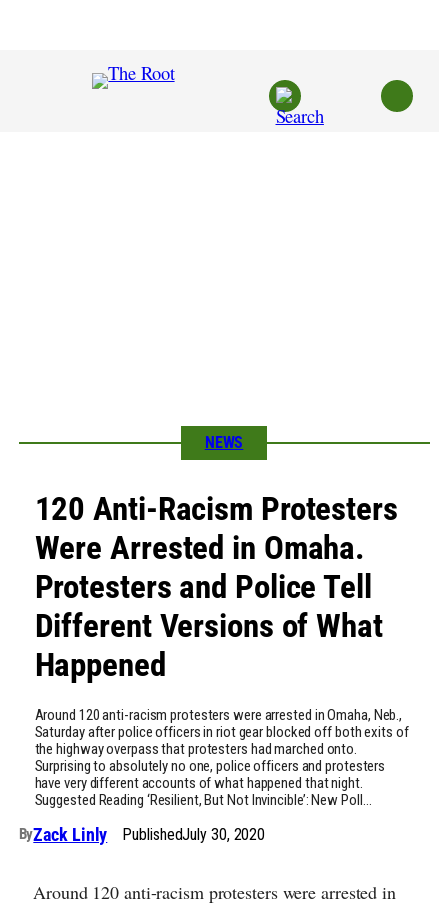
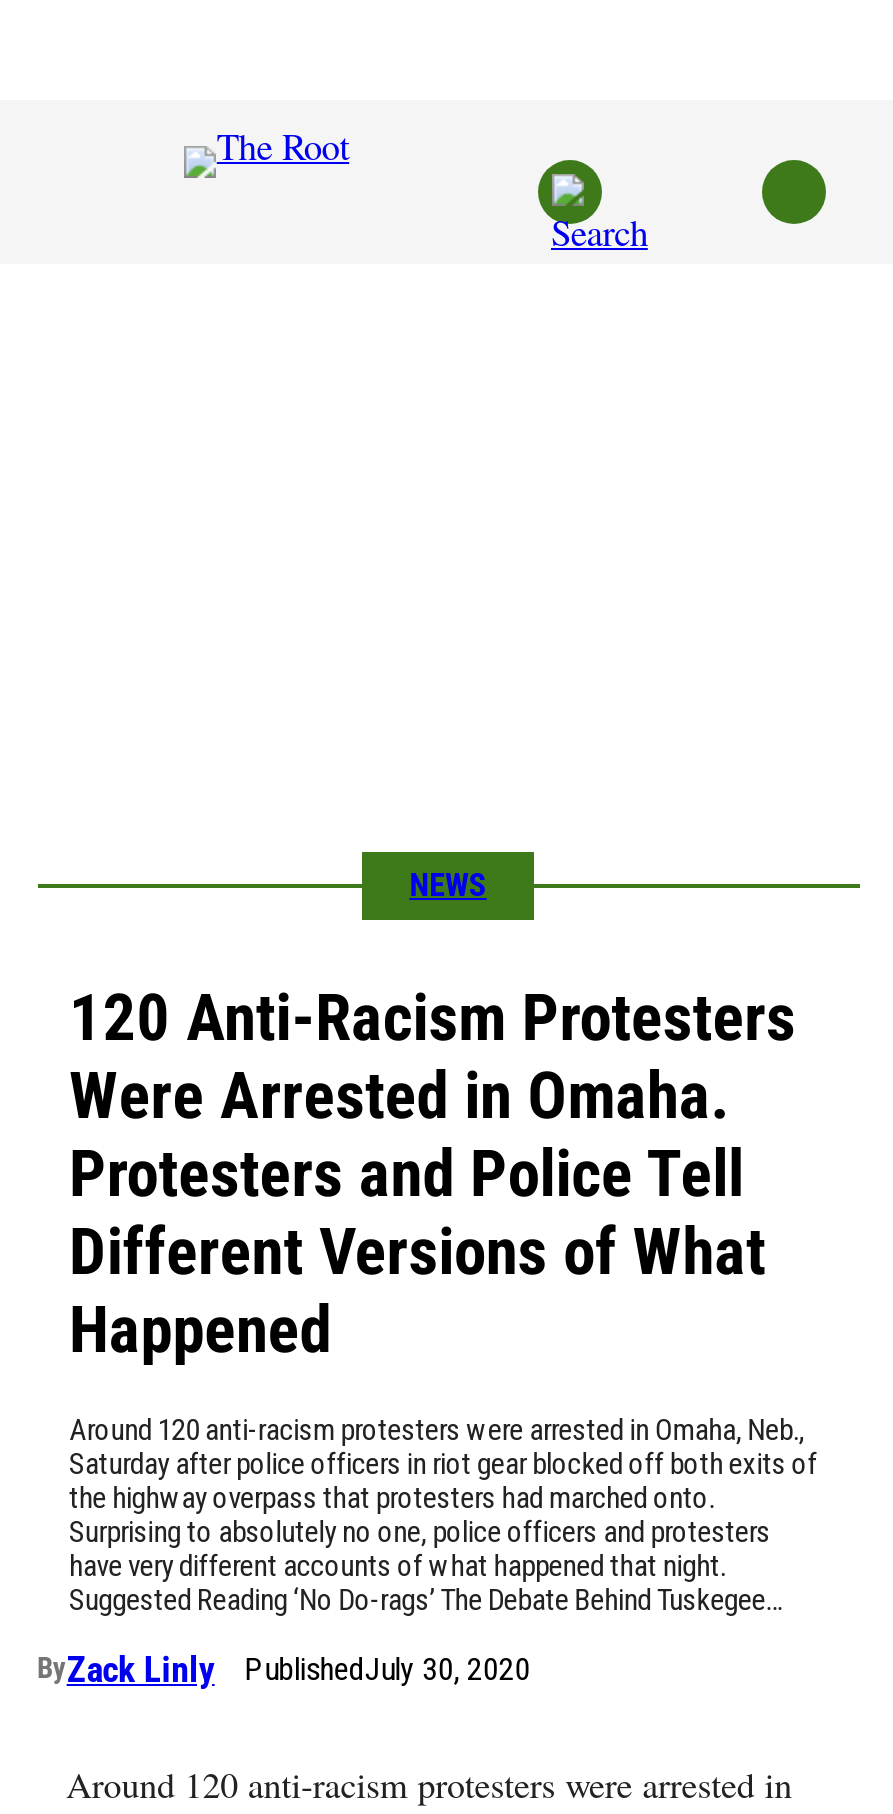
- Suggested Reading ‘Resilient, But Not Invincible’: New Poll…
+ Suggested Reading ‘No Do-rags’ The Debate Behind Tuskegee…
